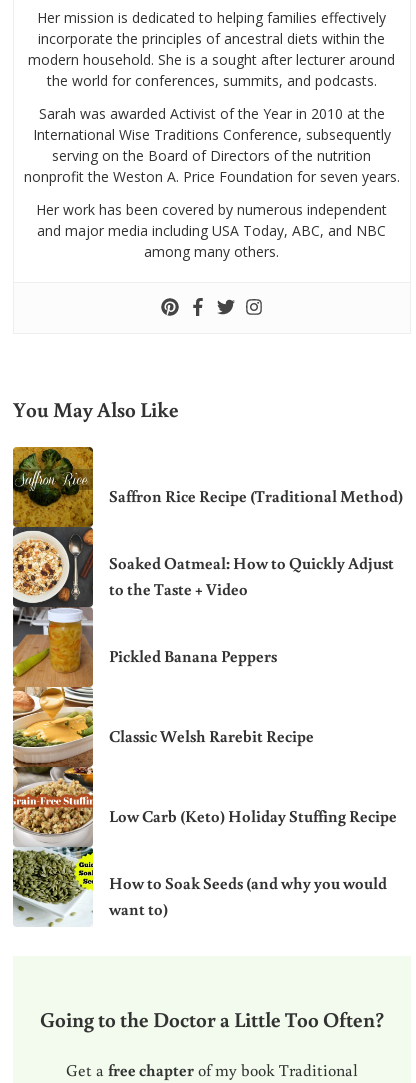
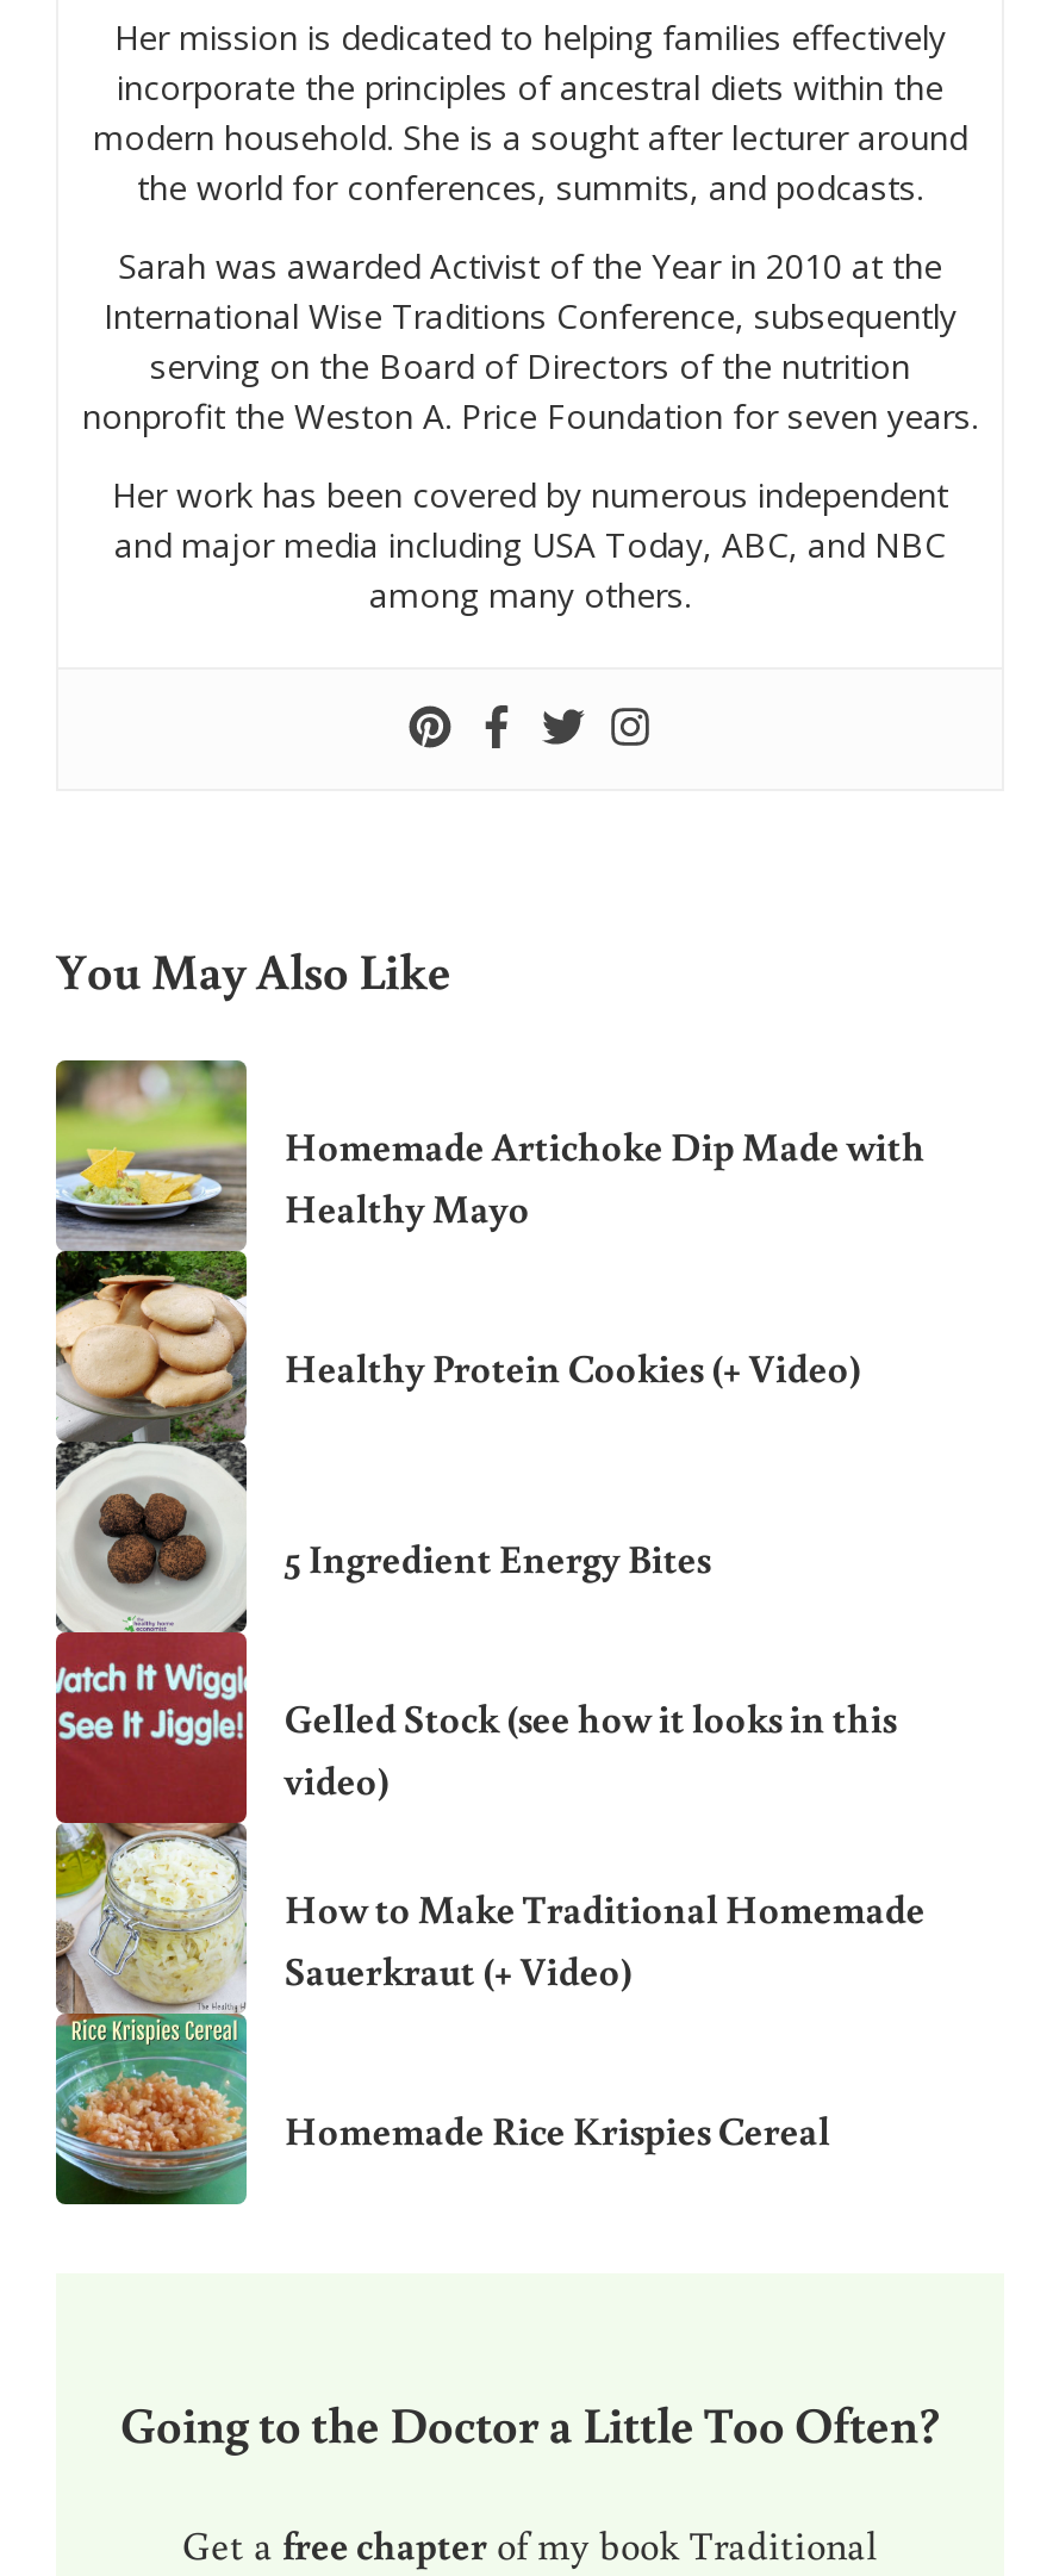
- [image]
- Saffron Rice Recipe (Traditional Method)
+ [image]
+ Homemade Artichoke Dip Made with
+ Healthy Mayo

- Soaked Oatmeal: How to Quickly Adjust
- to the Taste + Video
+ Healthy Protein Cookies (+ Video)

- Pickled Banana Peppers
+ 5 Ingredient Energy Bites

- Classic Welsh Rarebit Recipe
+ Gelled Stock (see how it looks in this
+ video)

- Low Carb (Keto) Holiday Stuffing Recipe
+ How to Make Traditional Homemade
+ Sauerkraut (+ Video)

- How to Soak Seeds (and why you would
- want to)
+ Homemade Rice Krispies Cereal
